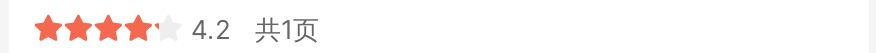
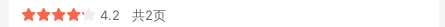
- 4.2 共1页
+ 4.2 共2页
